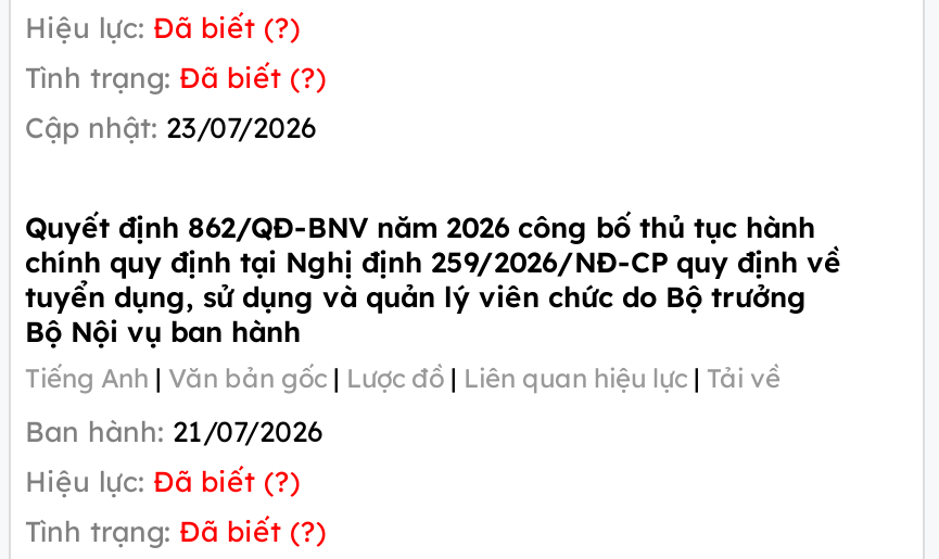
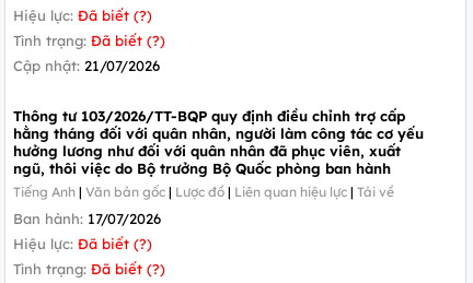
- Cập nhật: 23/07/2026
+ Cập nhật: 21/07/2026

- Quyết định 862/QĐ-BNV năm 2026 công bố thủ tục hành
- chính quy định tại Nghị định 259/2026/NĐ-CP quy định về
- tuyển dụng, sử dụng và quản lý viên chức do Bộ trưởng
- Bộ Nội vụ ban hành
+ Thông tư 103/2026/TT-BQP quy định điều chỉnh trợ cấp
+ hằng tháng đối với quân nhân, người làm công tác cơ yếu
+ hưởng lương như đối với quân nhân đã phục viên, xuất
+ ngũ, thôi việc do Bộ trưởng Bộ Quốc phòng ban hành

- Ban hành: 21/07/2026
+ Ban hành: 17/07/2026
